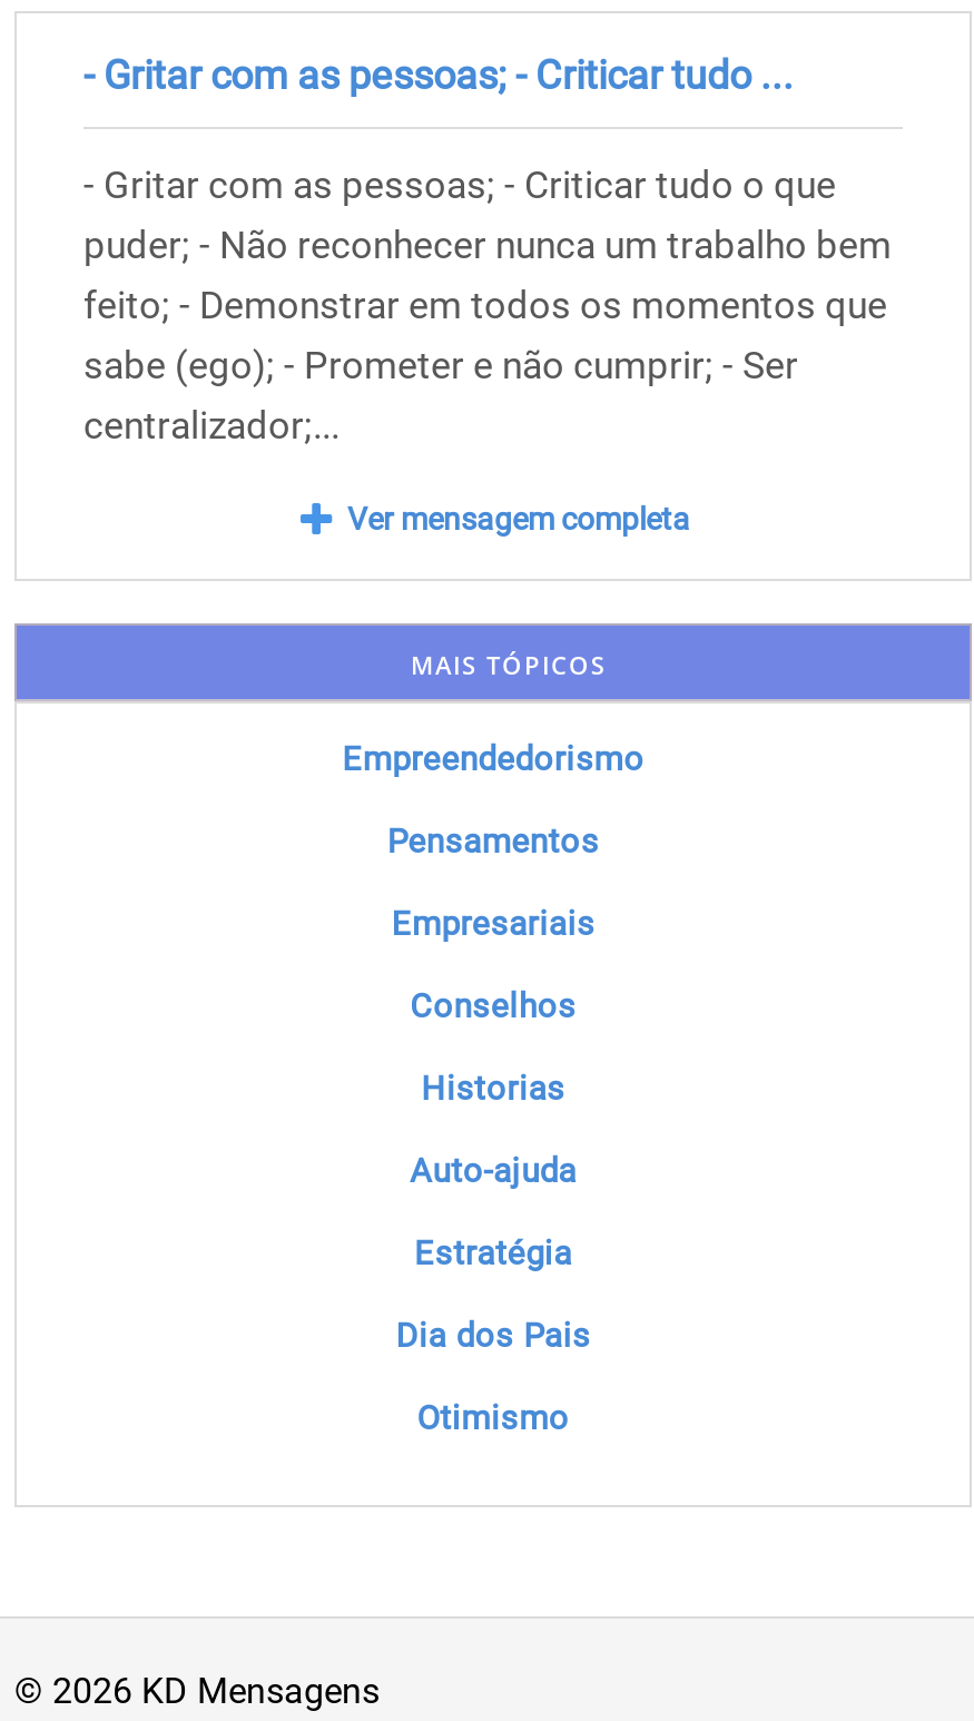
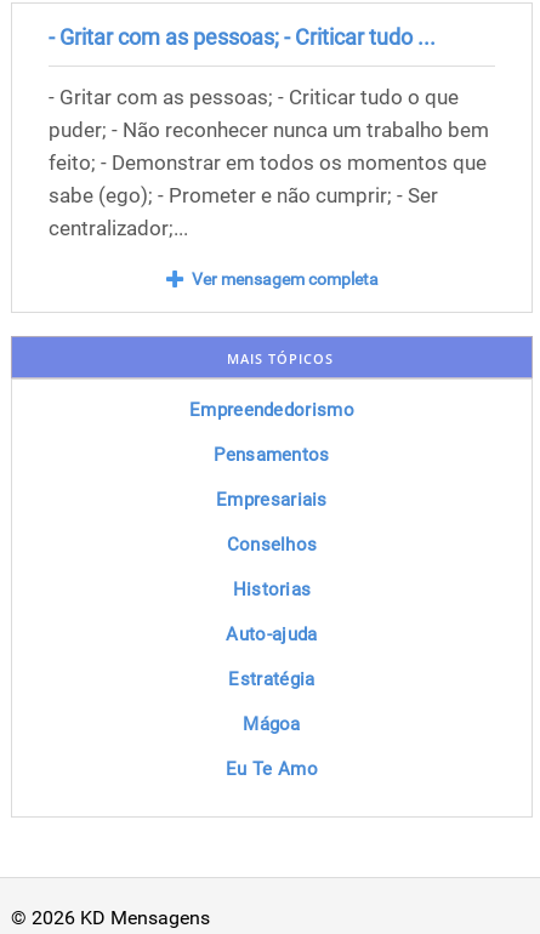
- Dia dos Pais
+ Mágoa

- Otimismo
+ Eu Te Amo
